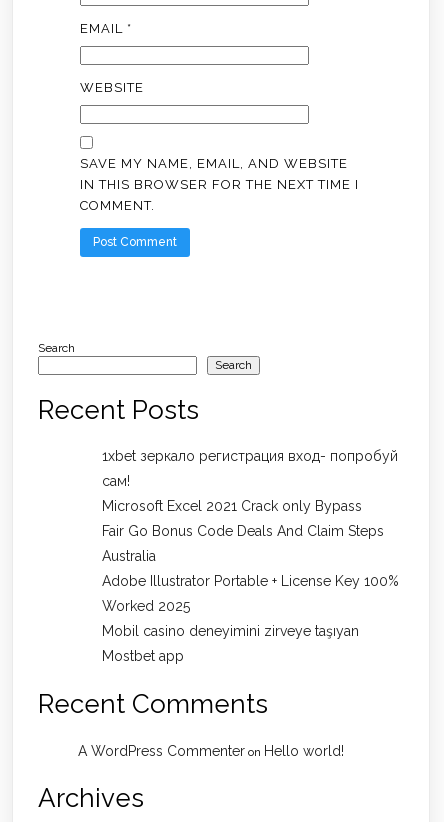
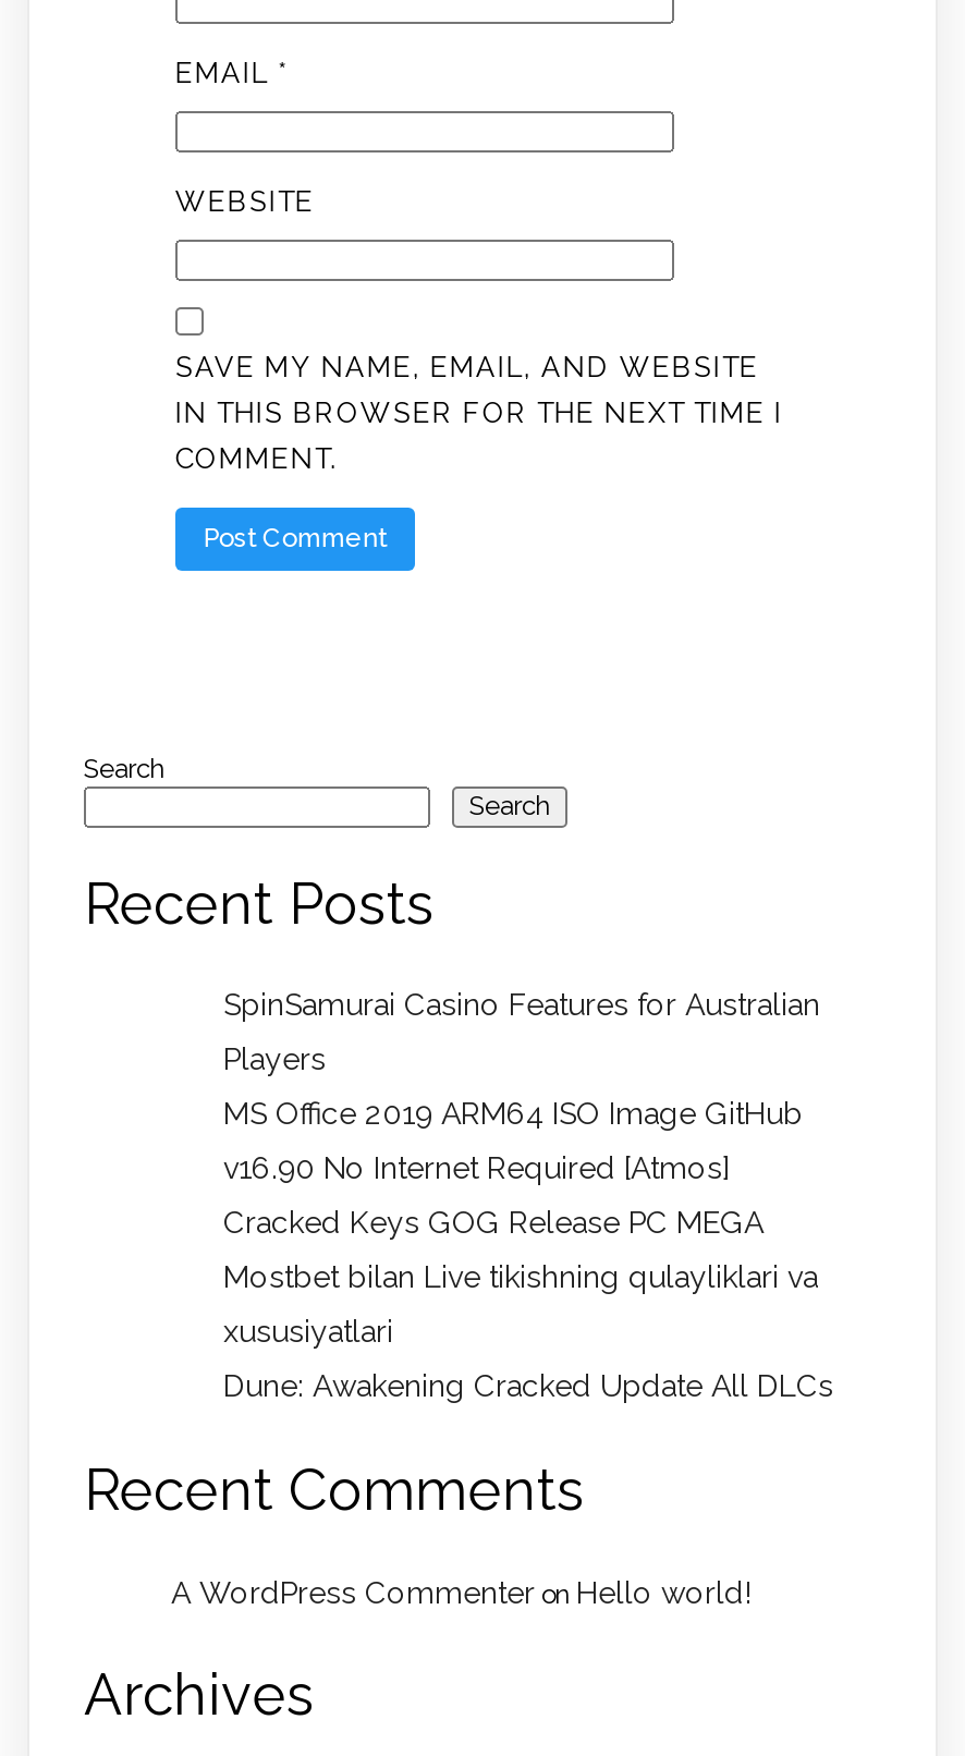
- 1xbet зеркало регистрация вход- попробуй
- сам!
- Microsoft Excel 2021 Crack only Bypass
- Fair Go Bonus Code Deals And Claim Steps
- Australia
- Adobe Illustrator Portable + License Key 100%
- Worked 2025
- Mobil casino deneyimini zirveye taşıyan
- Mostbet app
+ SpinSamurai Casino Features for Australian
+ Players
+ MS Office 2019 ARM64 ISO Image GitHub
+ v16.90 No Internet Required [Atmos]
+ Cracked Keys GOG Release PC MEGA
+ Mostbet bilan Live tikishning qulayliklari va
+ xususiyatlari
+ Dune: Awakening Cracked Update All DLCs
